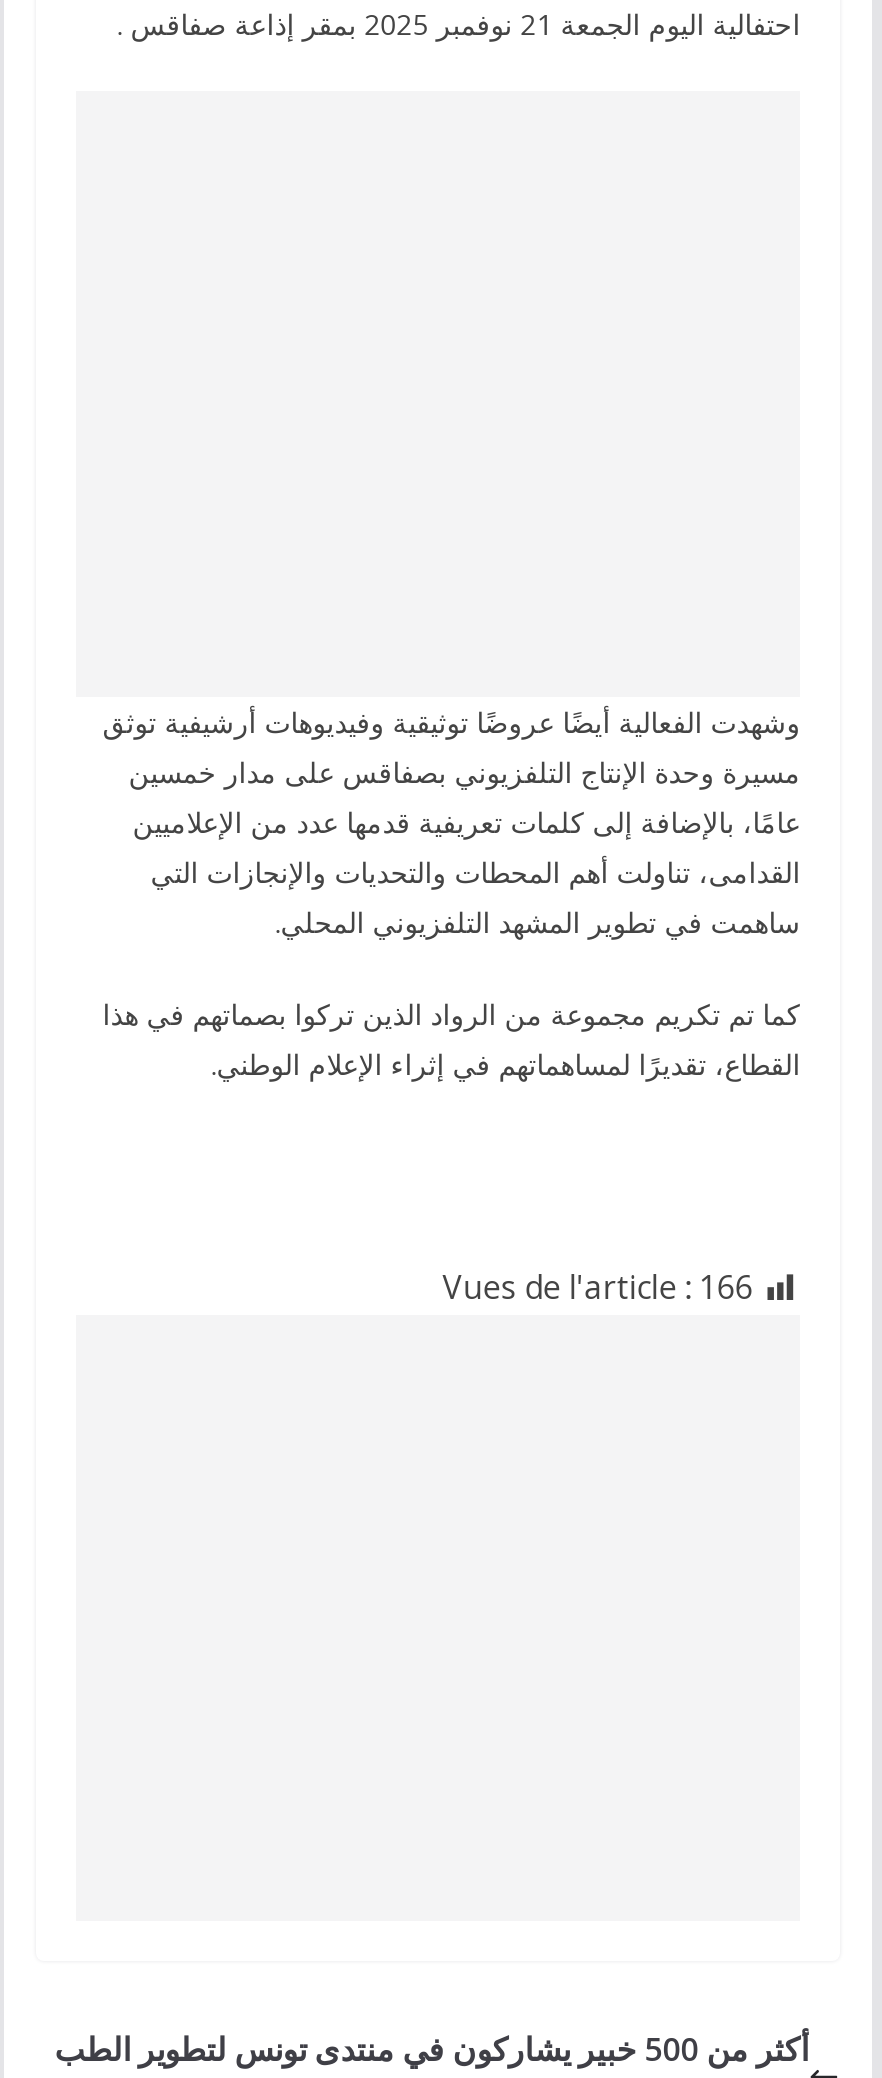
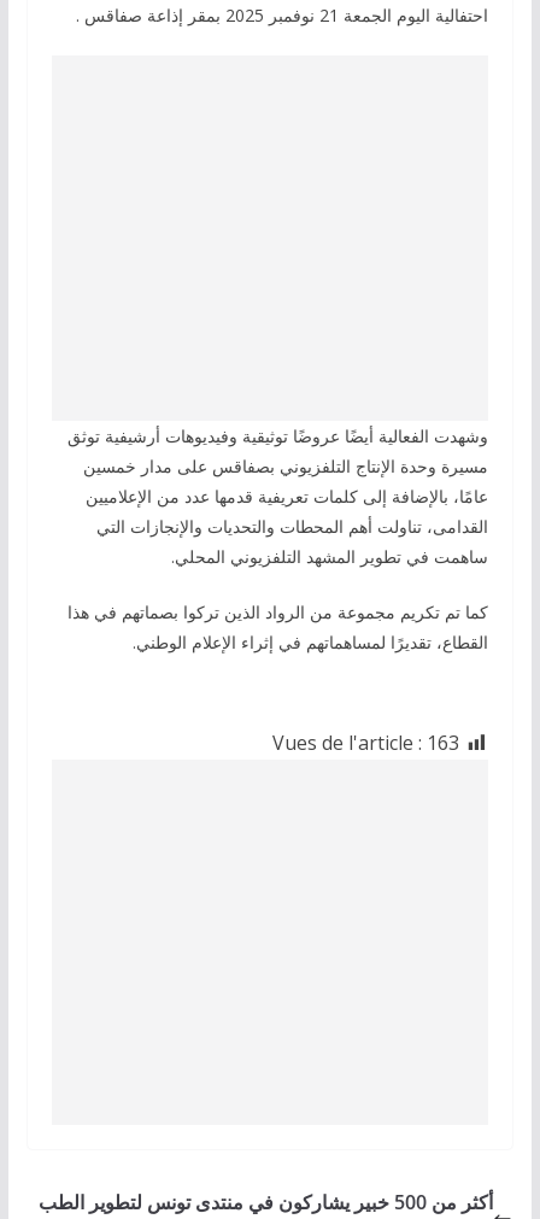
- Vues de l'article : 166
+ Vues de l'article : 163
